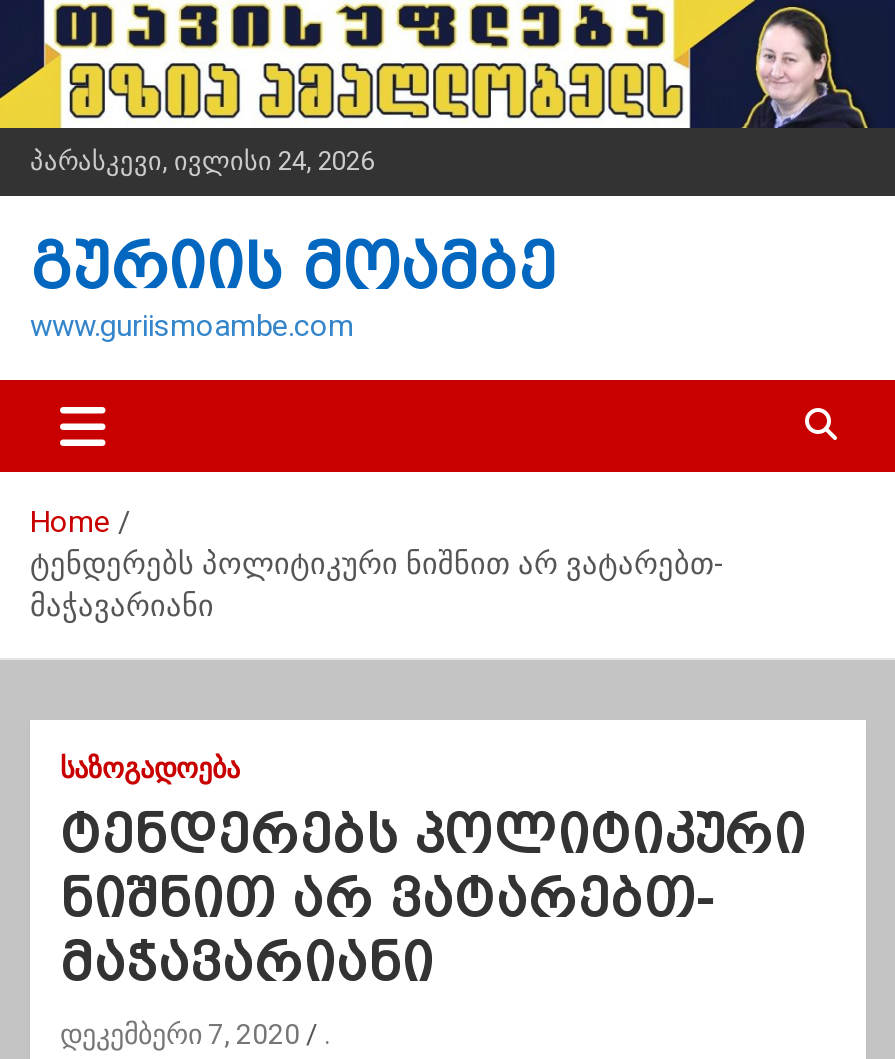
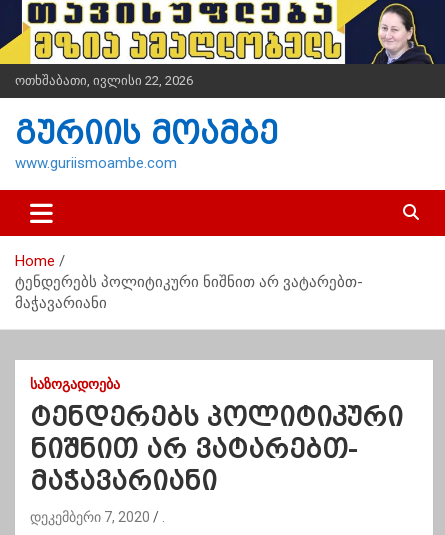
- პარასკევი, ივლისი 24, 2026
+ ოთხშაბათი, ივლისი 22, 2026
